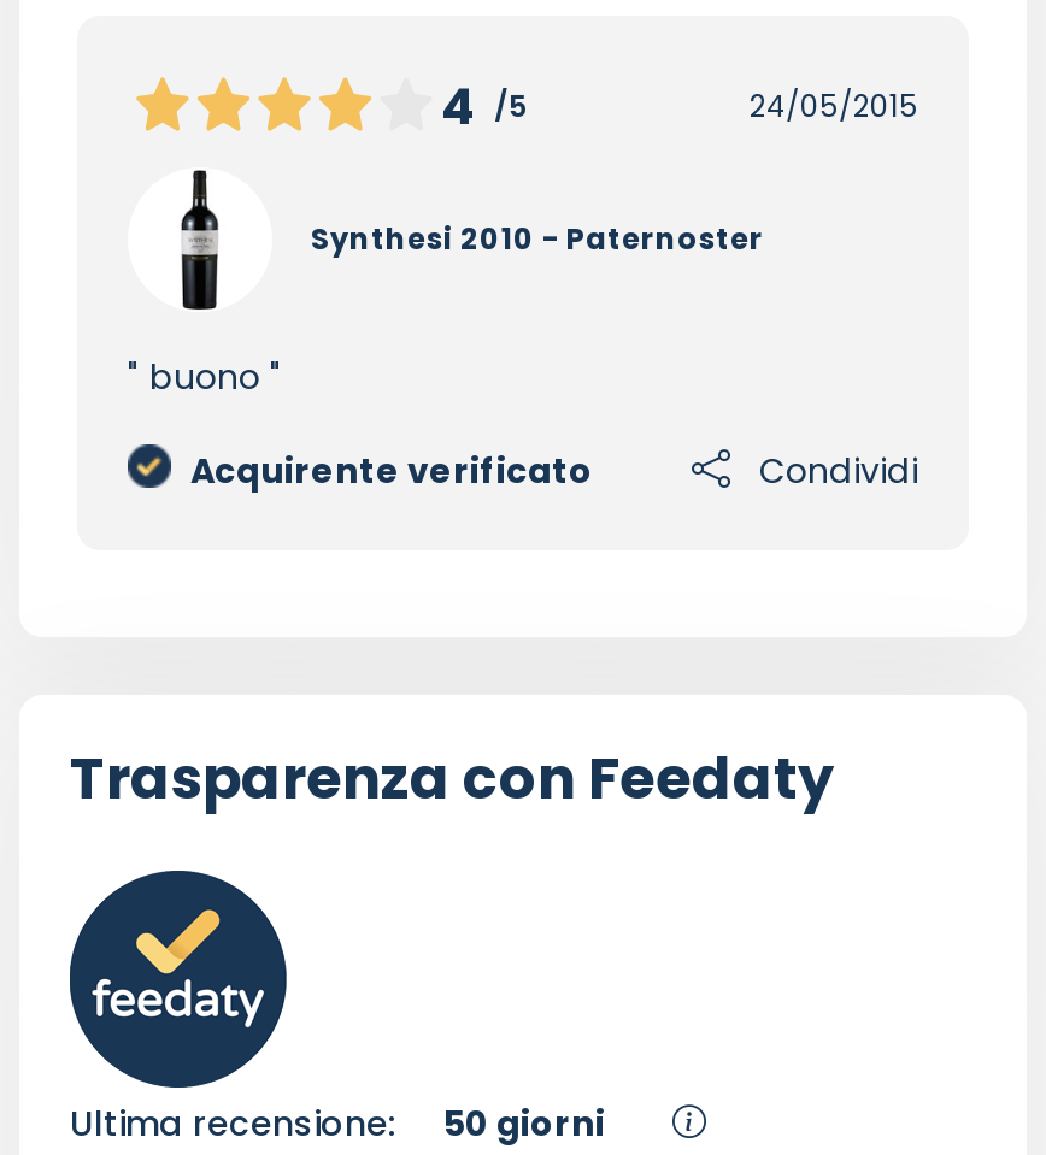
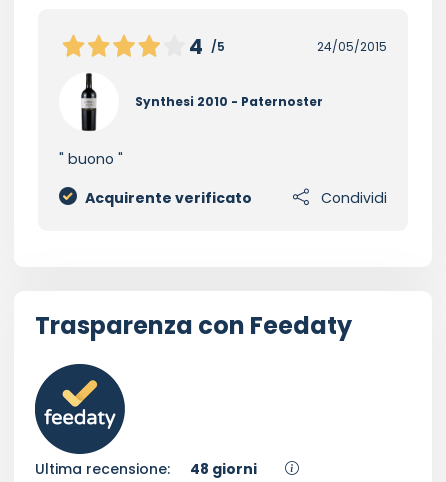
- Ultima recensione: 50 giorni
+ Ultima recensione: 48 giorni
